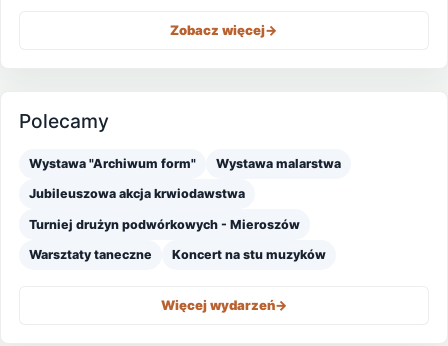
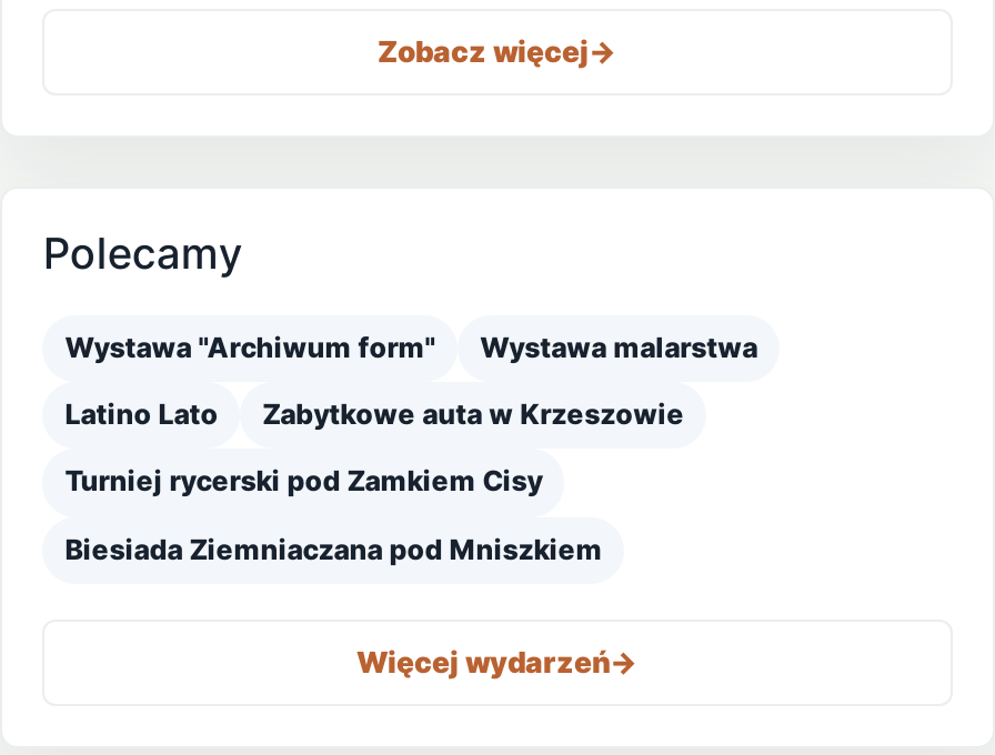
- Jubileuszowa akcja krwiodawstwa
+ Latino Lato
+ Zabytkowe auta w Krzeszowie

- Turniej drużyn podwórkowych - Mieroszów
+ Turniej rycerski pod Zamkiem Cisy

- Warsztaty taneczne
- Koncert na stu muzyków
+ Biesiada Ziemniaczana pod Mniszkiem
